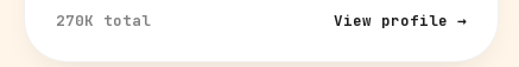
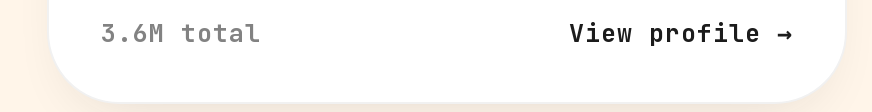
- 270K total
+ 3.6M total
